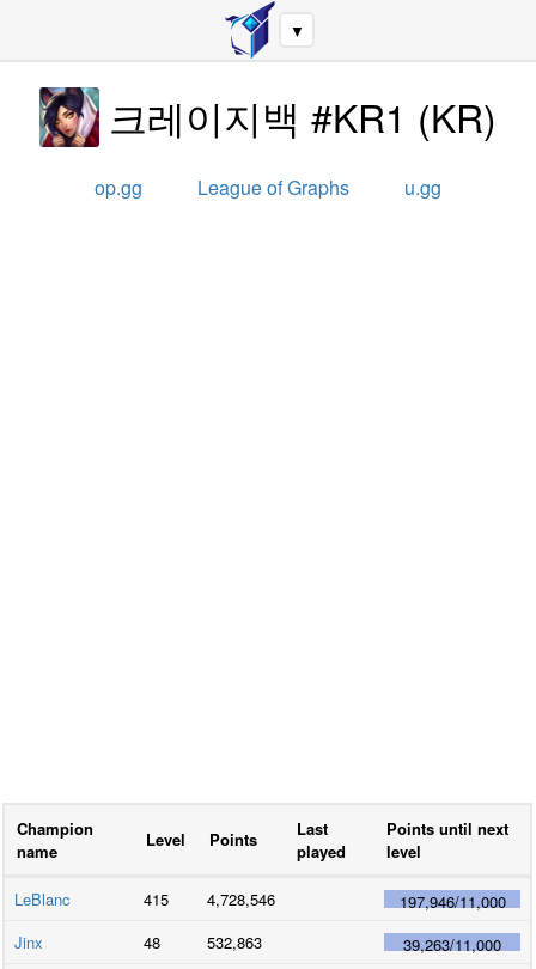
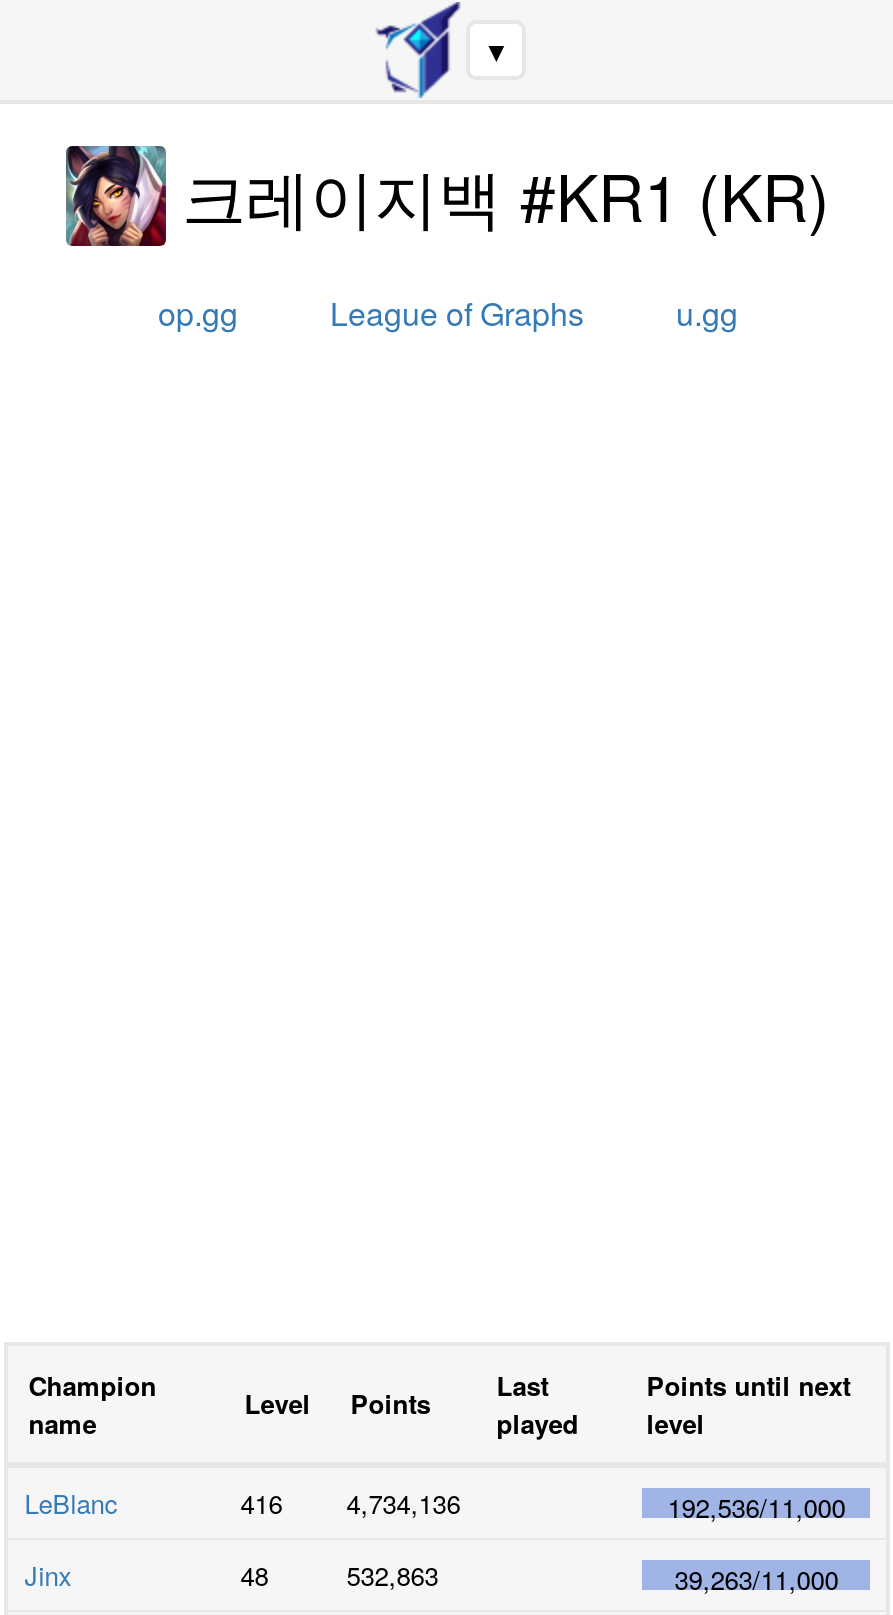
- 415
+ 416

- 4,728,546
+ 4,734,136

- 197,946/11,000
+ 192,536/11,000
